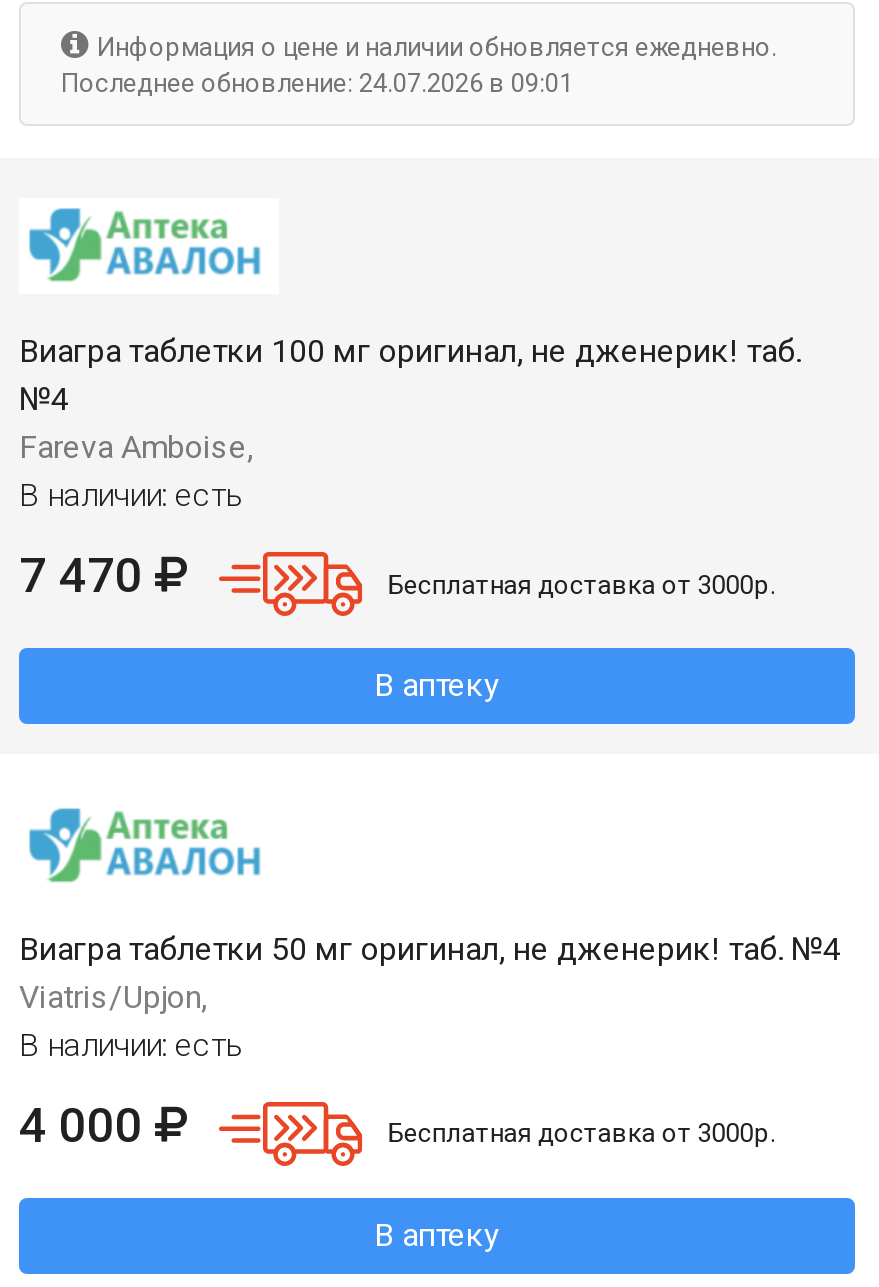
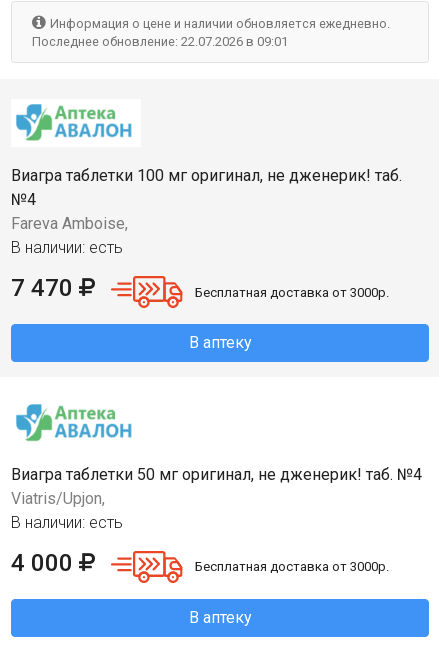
- Последнее обновление: 24.07.2026 в 09:01
+ Последнее обновление: 22.07.2026 в 09:01
